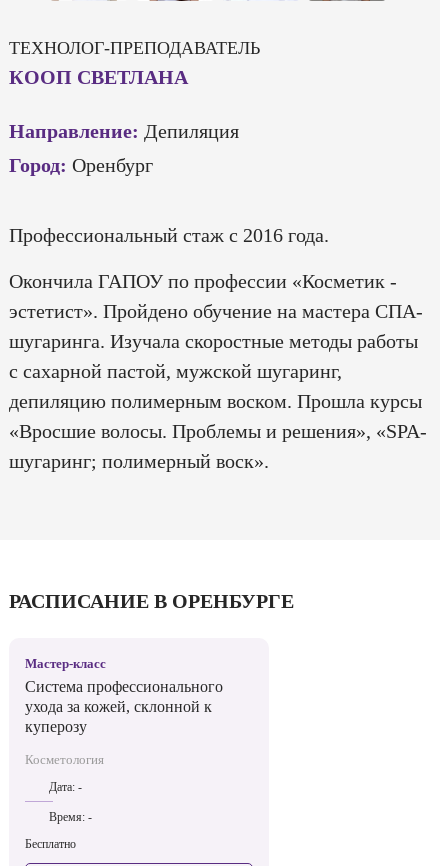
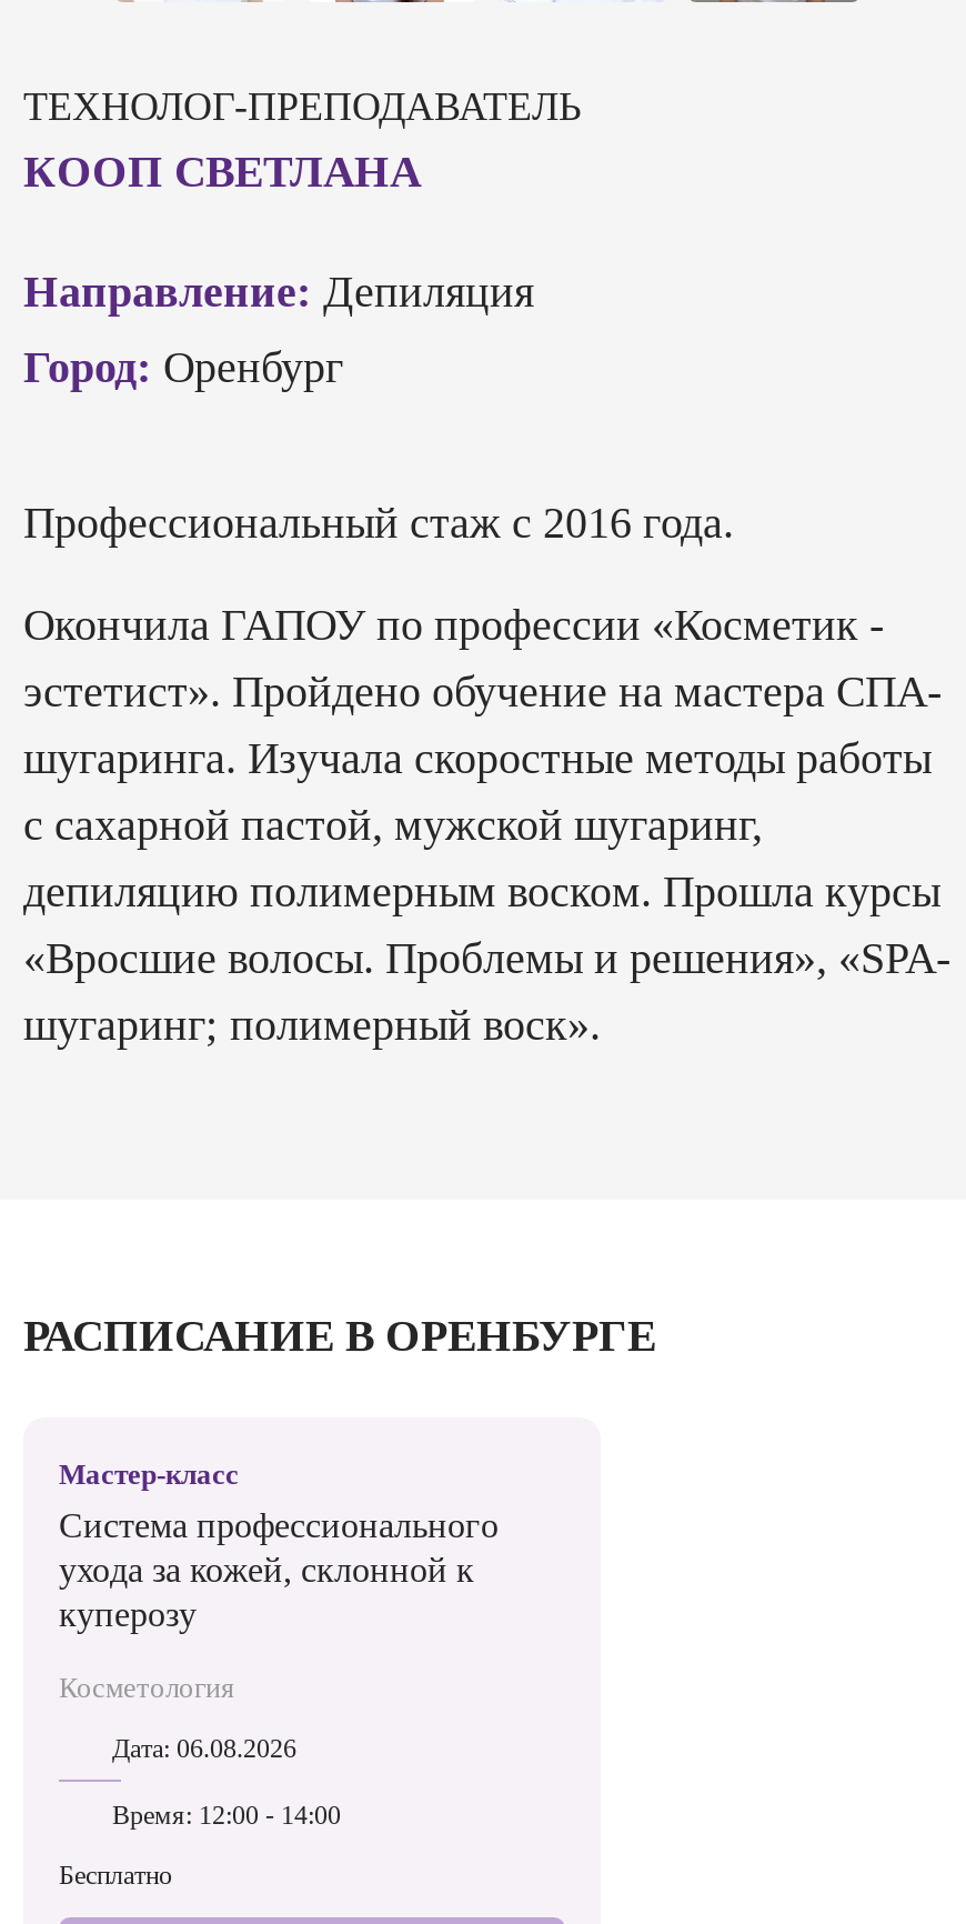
- Дата: -
+ Дата: 06.08.2026

- Время: -
+ Время: 12:00 - 14:00
